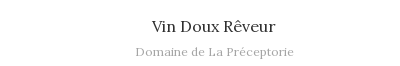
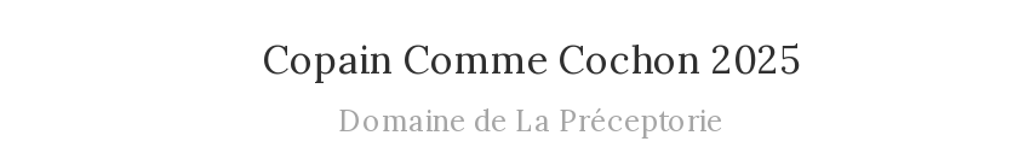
- Vin Doux Rêveur
+ Copain Comme Cochon 2025
